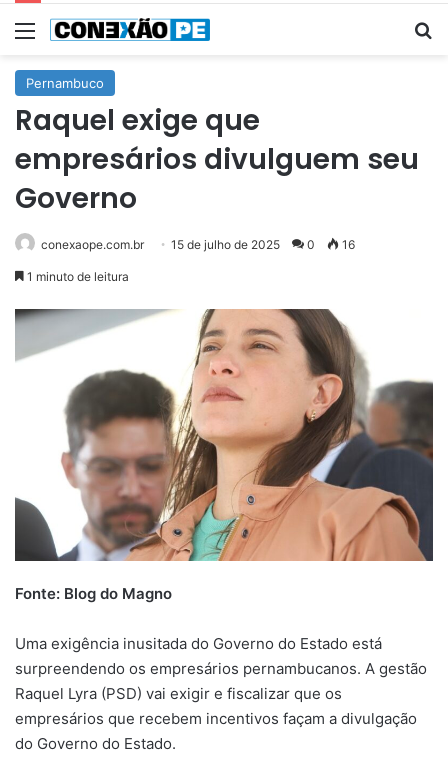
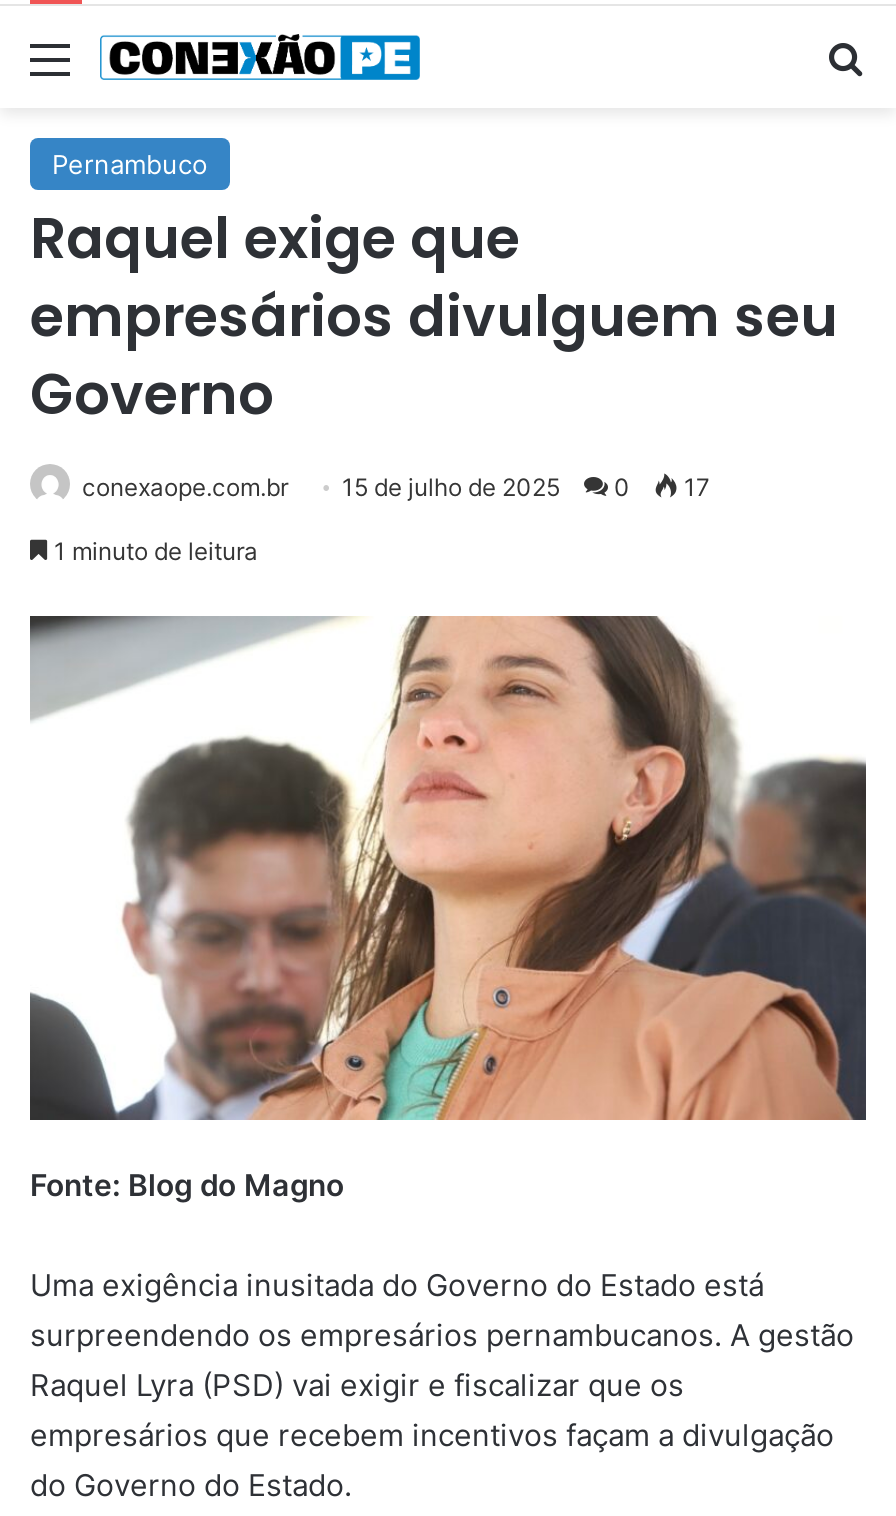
- conexaope.com.br 15 de julho de 2025 0 16
+ conexaope.com.br 15 de julho de 2025 0 17
